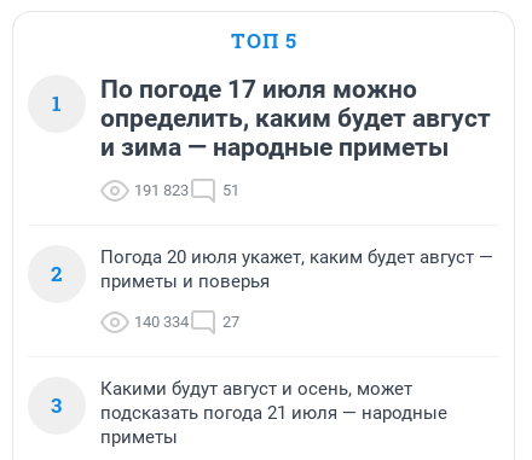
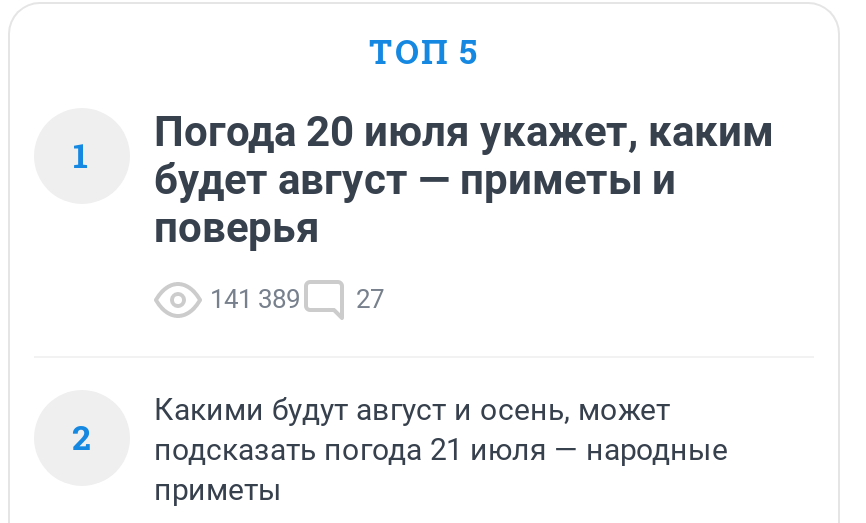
- По погоде 17 июля можно
- определить, каким будет август
- и зима — народные приметы
+ Погода 20 июля укажет, каким
+ будет август — приметы и
+ поверья

- 191 823
- 51
+ 141 389
+ 27

- Погода 20 июля укажет, каким будет август —
- приметы и поверья
- 140 334
- 27
- 3
